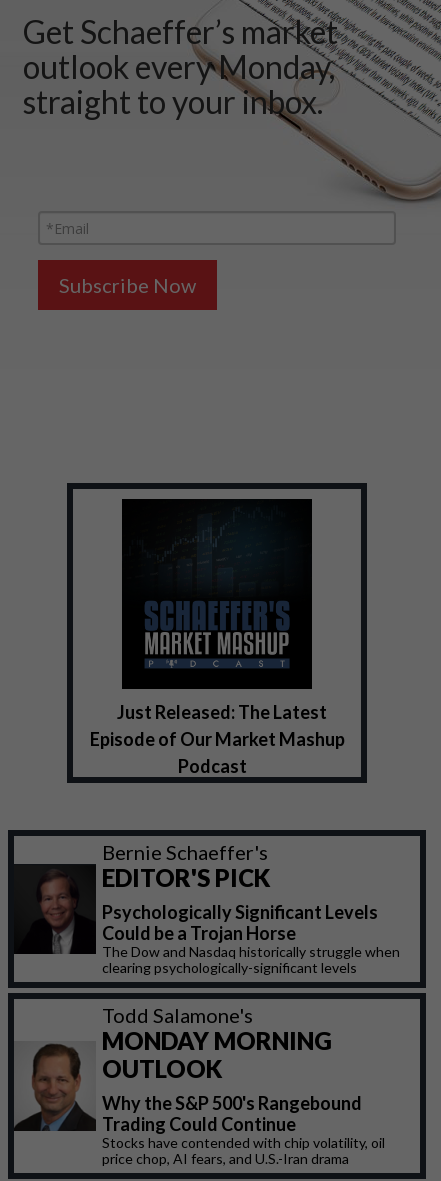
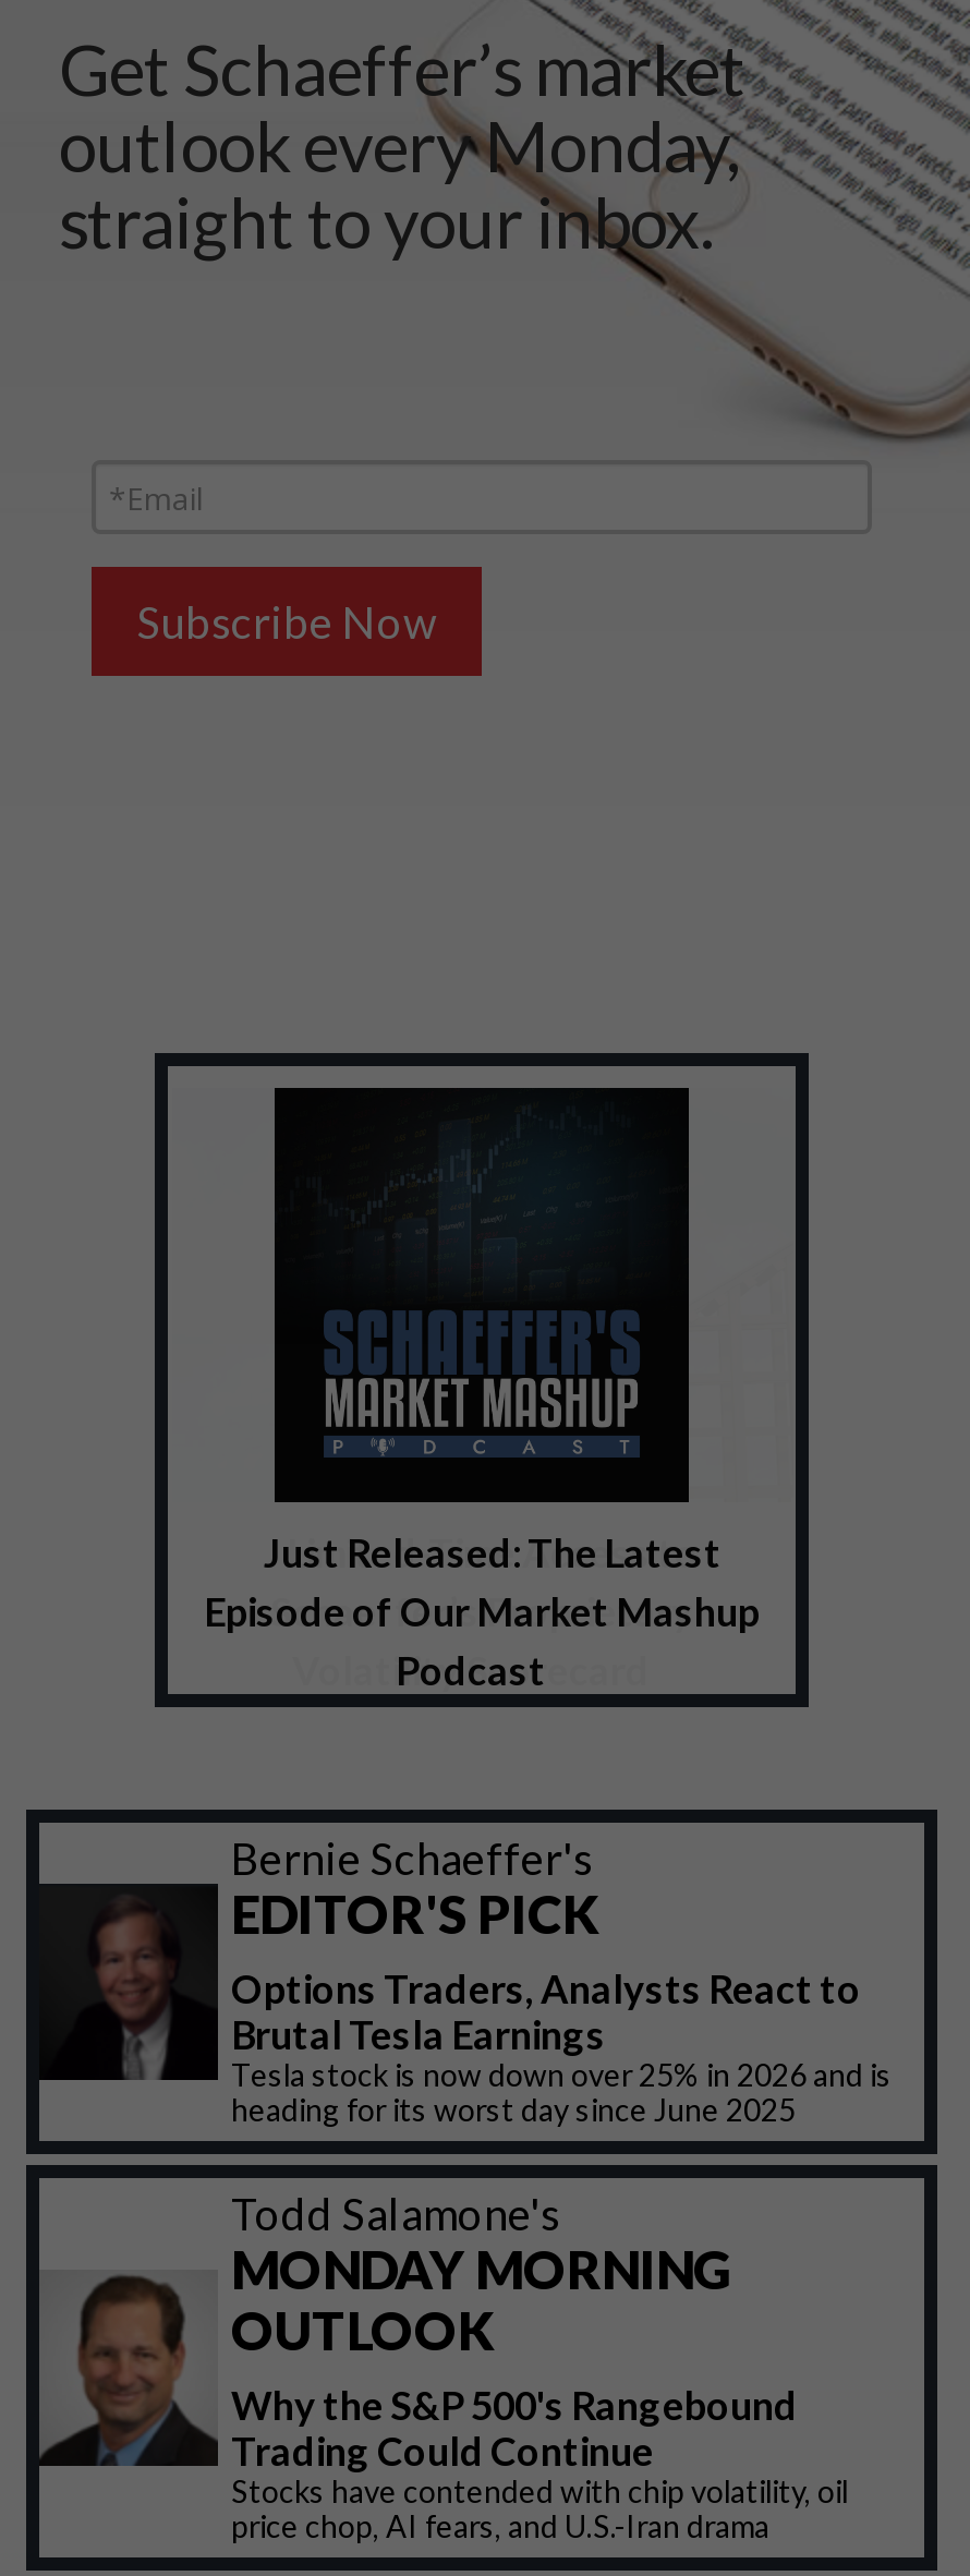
- Psychologically Significant Levels
- Could be a Trojan Horse
- The Dow and Nasdaq historically struggle when
- clearing psychologically-significant levels
+ Options Traders, Analysts React to
+ Brutal Tesla Earnings
+ Tesla stock is now down over 25% in 2026 and is
+ heading for its worst day since June 2025
